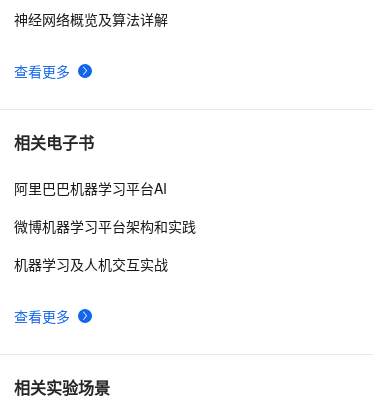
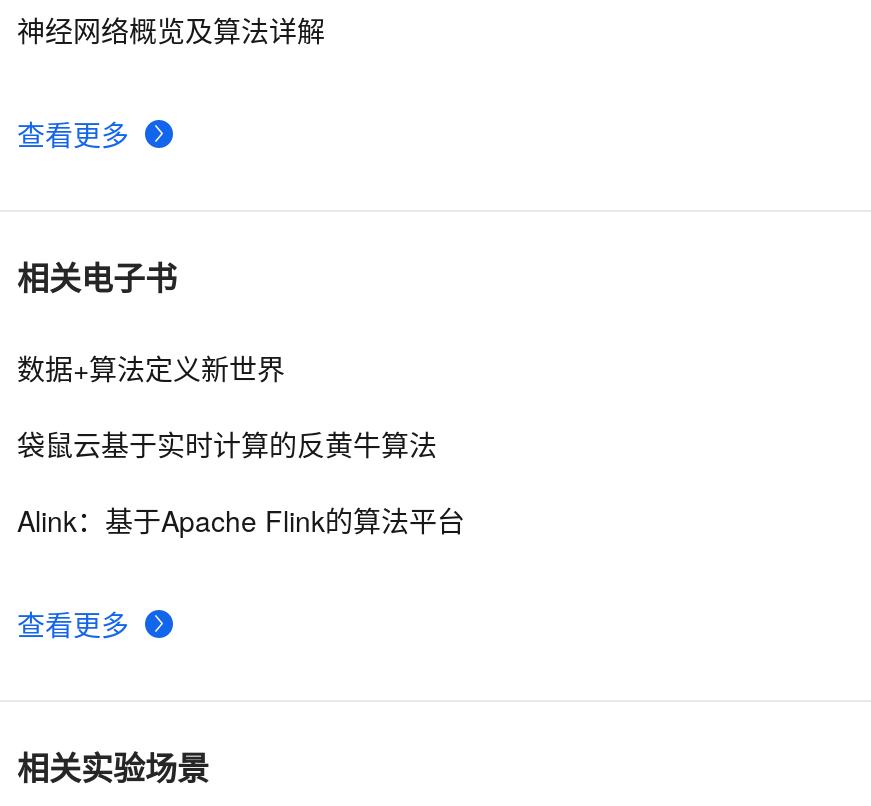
- 阿里巴巴机器学习平台AI
+ 数据+算法定义新世界

- 微博机器学习平台架构和实践
+ 袋鼠云基于实时计算的反黄牛算法

- 机器学习及人机交互实战
+ Alink：基于Apache Flink的算法平台
